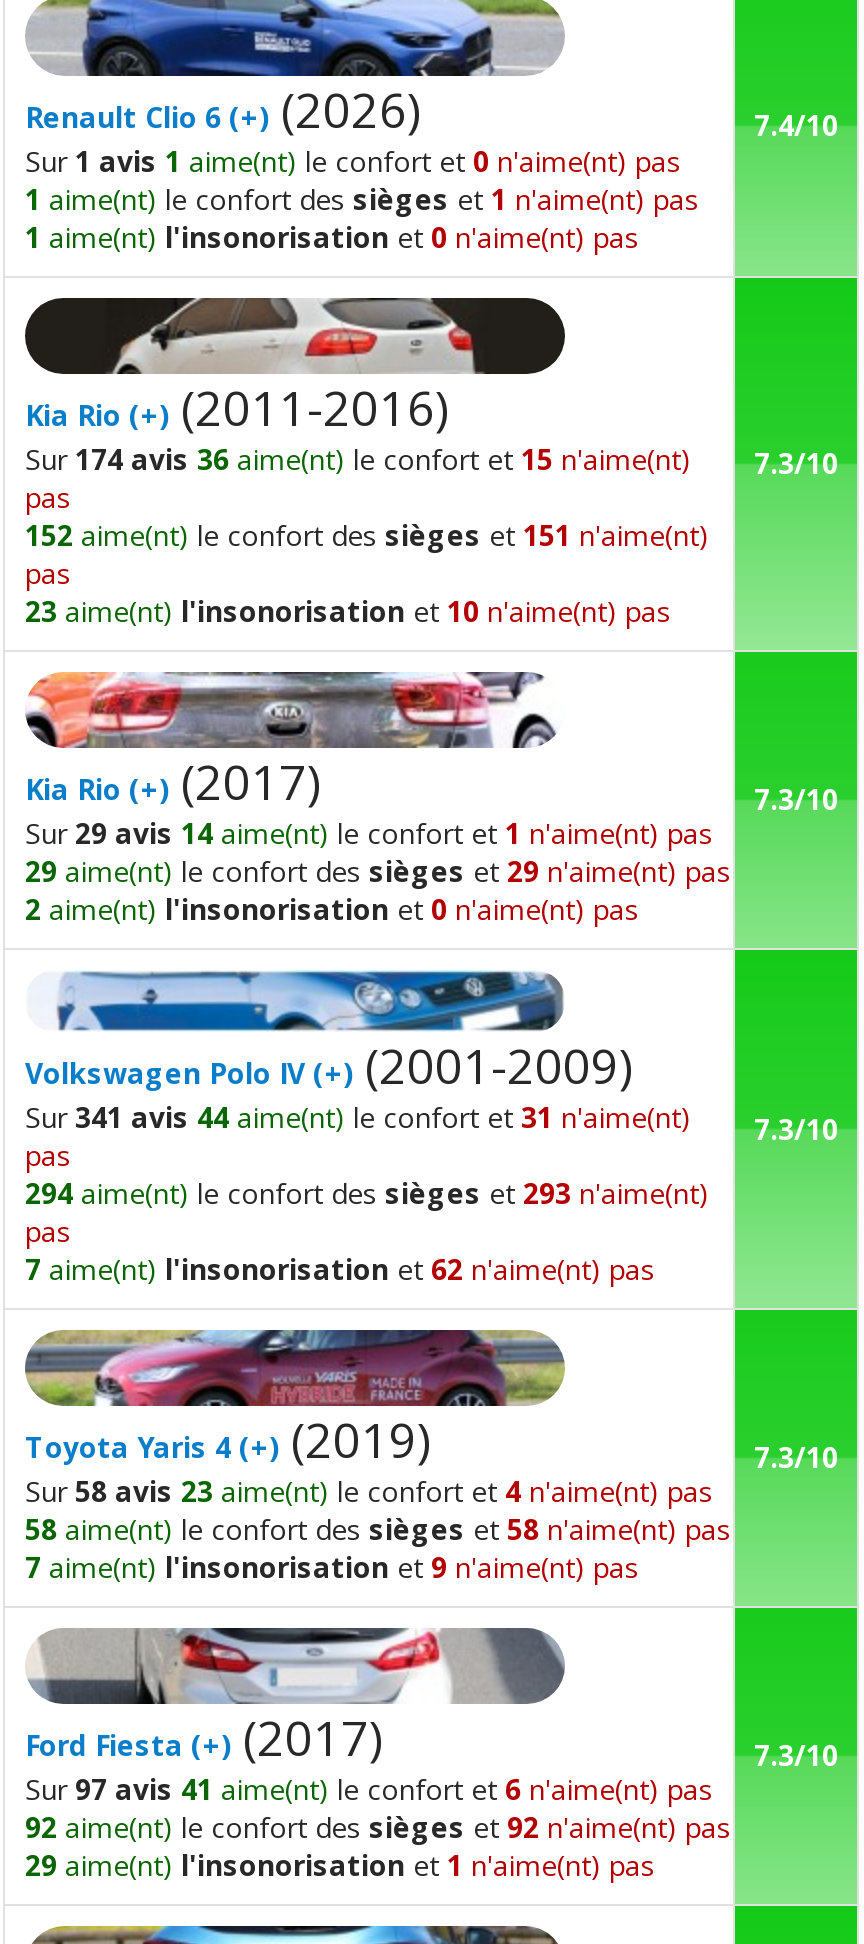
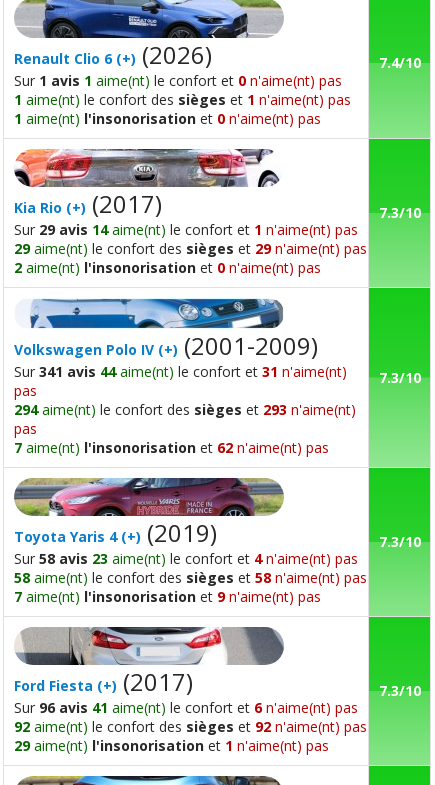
- [image]
- KiaRio(+) (2011-2016)
- Sur 174 avis 36 aime(nt) le confort et 15 n'aime(nt)
- pas
- 152 aime(nt) le confort des sièges et 151 n'aime(nt)
- pas
- 23 aime(nt) l'insonorisation et 10 n'aime(nt) pas

- 7.3/10

- Sur 97 avis 41 aime(nt) le confort et 6 n'aime(nt) pas
+ Sur 96 avis 41 aime(nt) le confort et 6 n'aime(nt) pas
